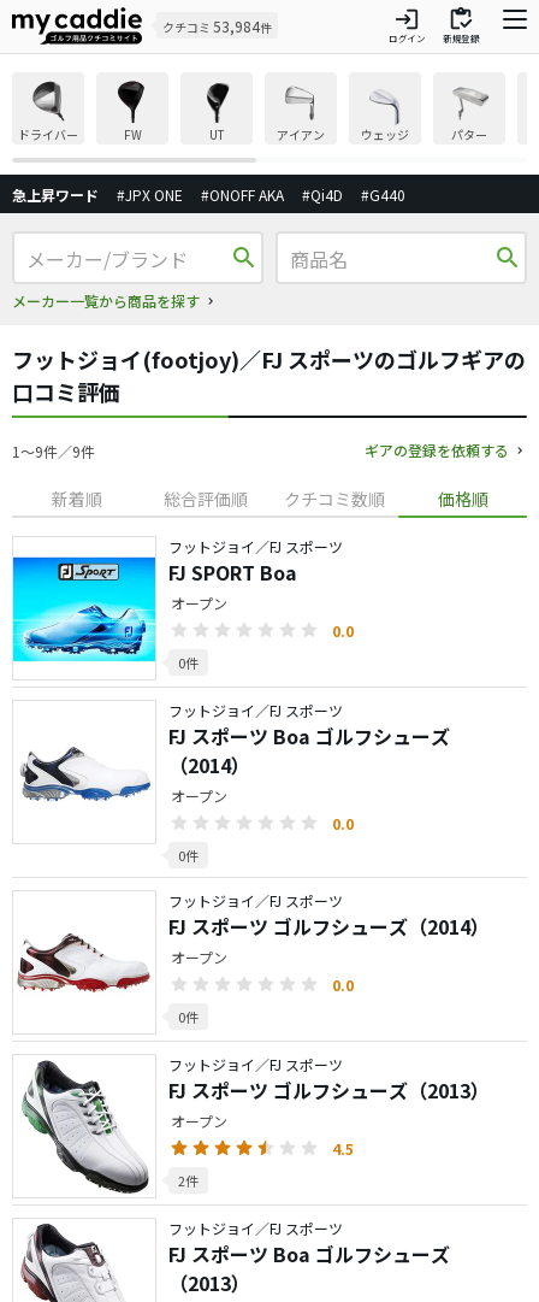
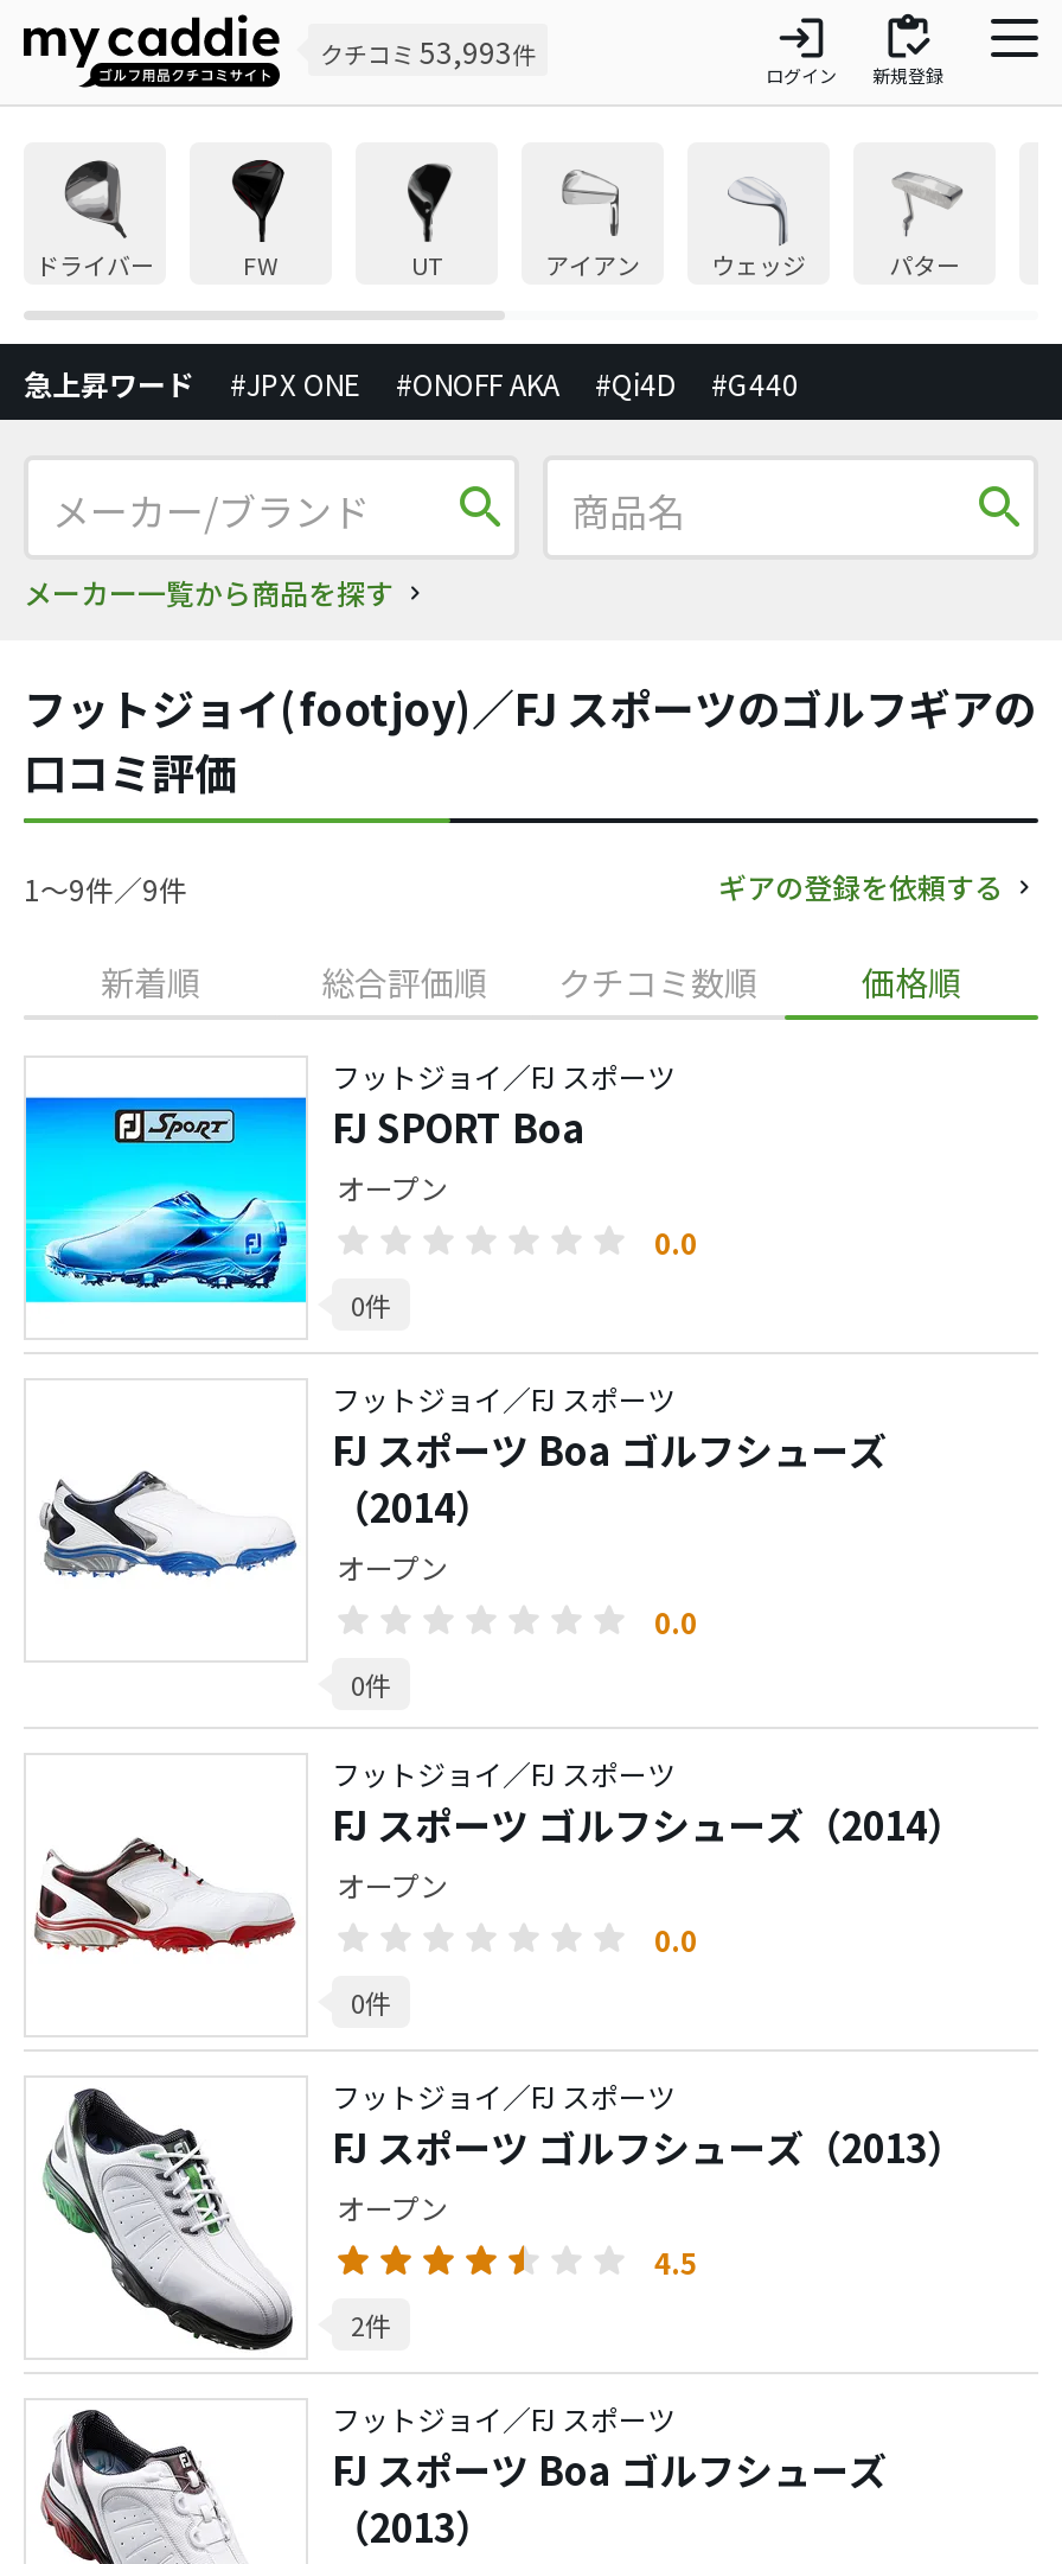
- クチコミ53,984件
+ クチコミ53,993件
